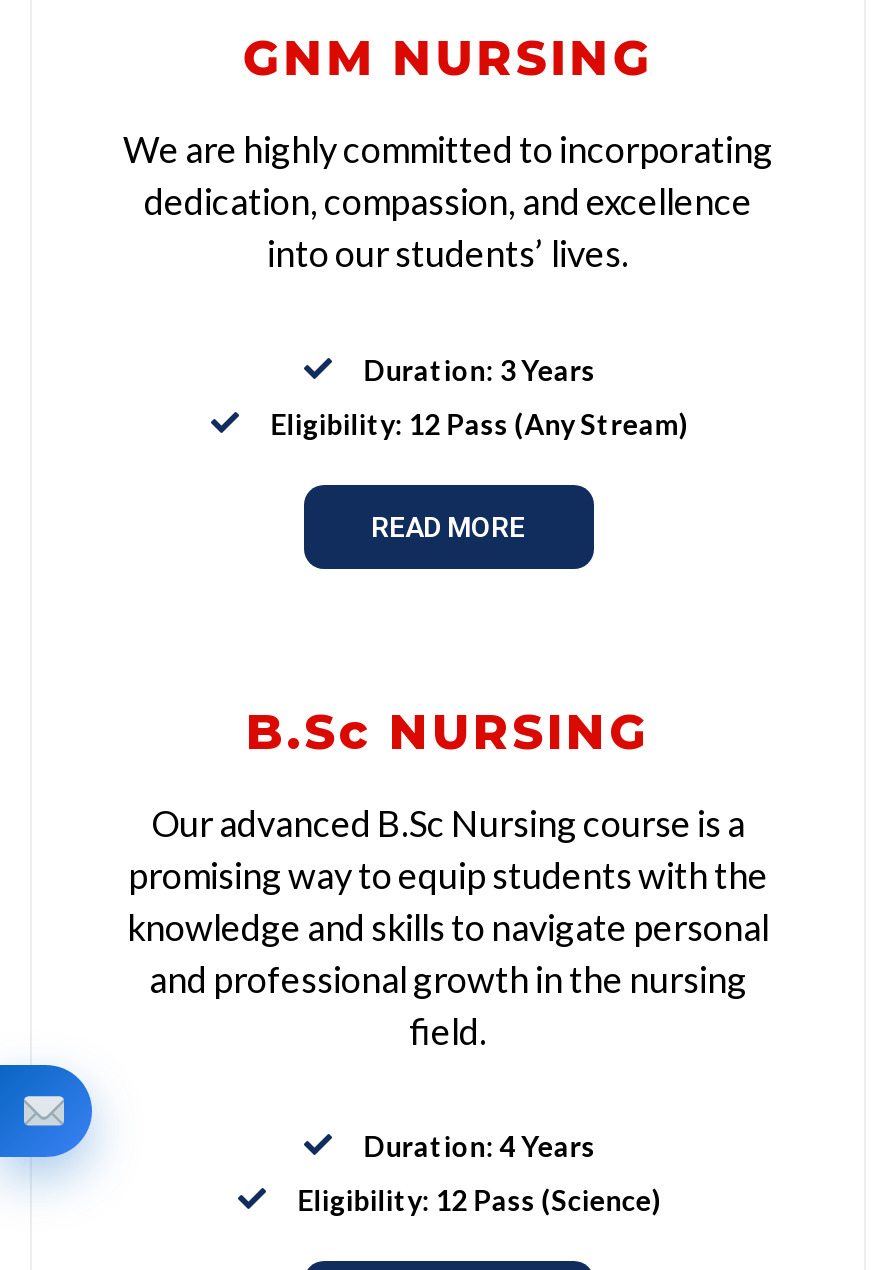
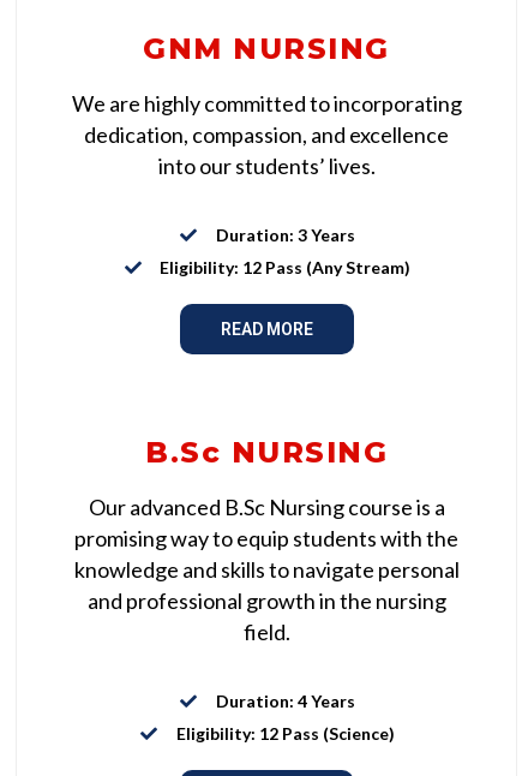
- [image]
